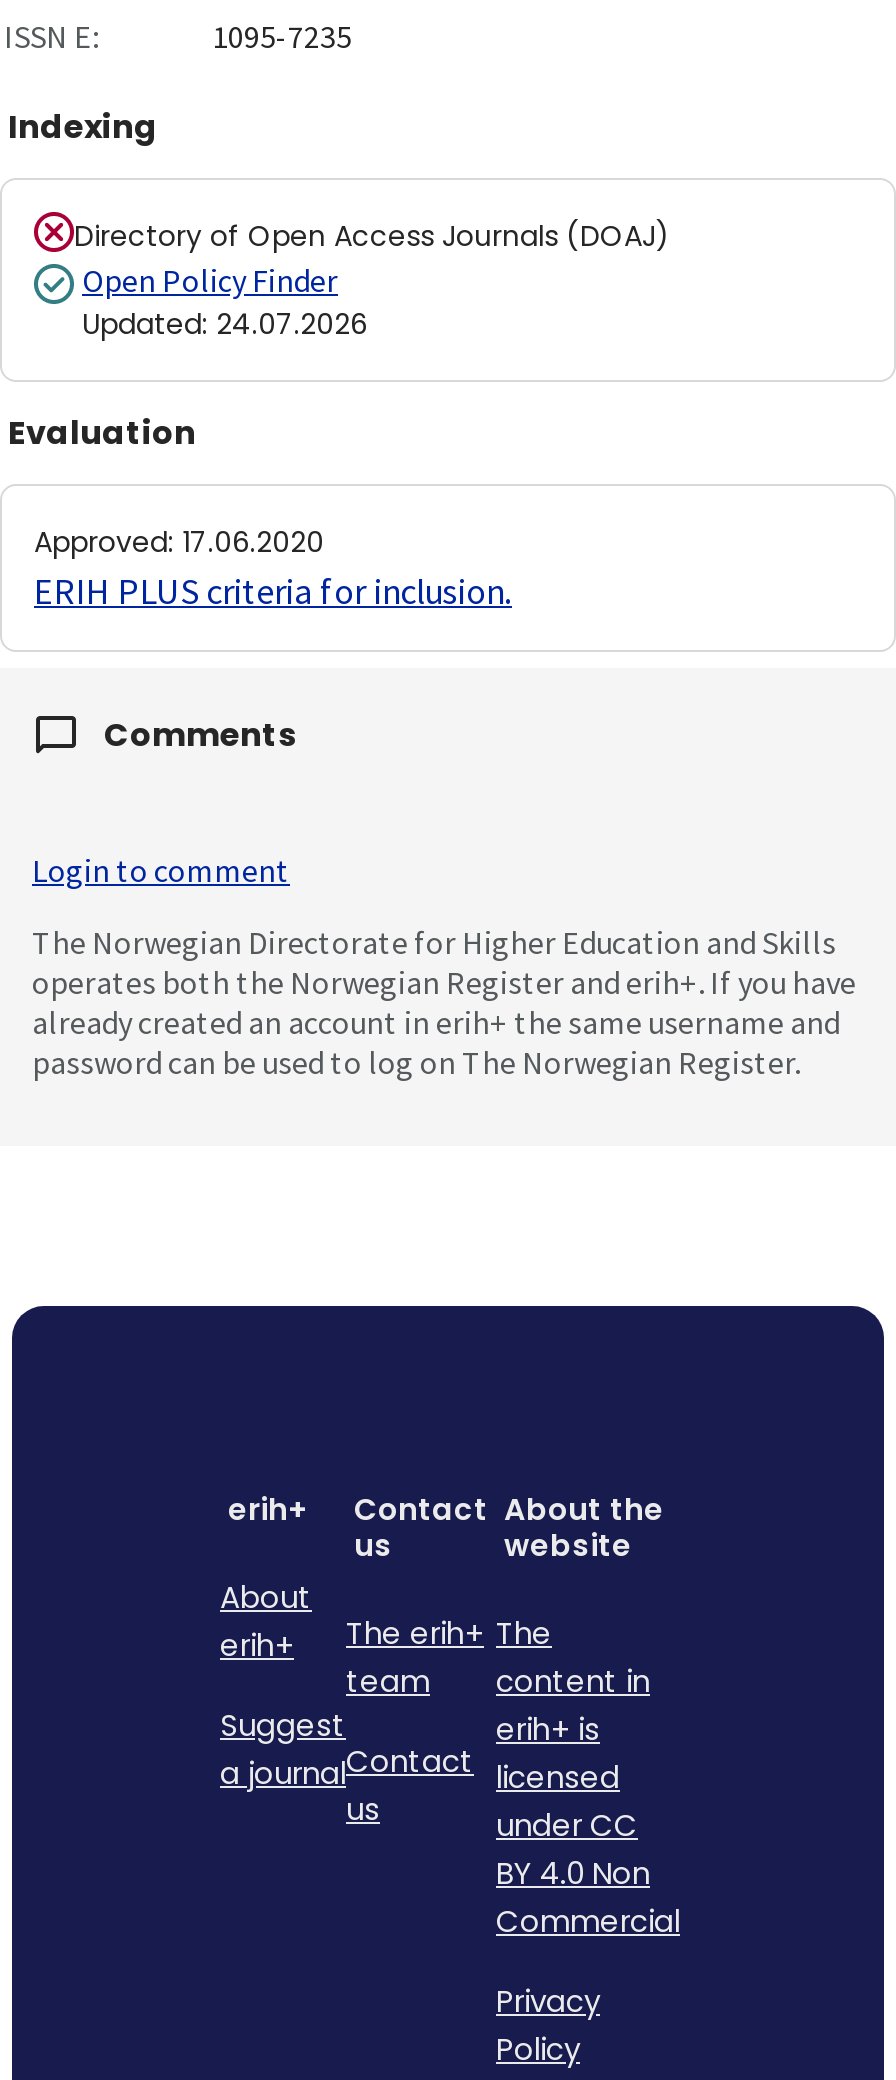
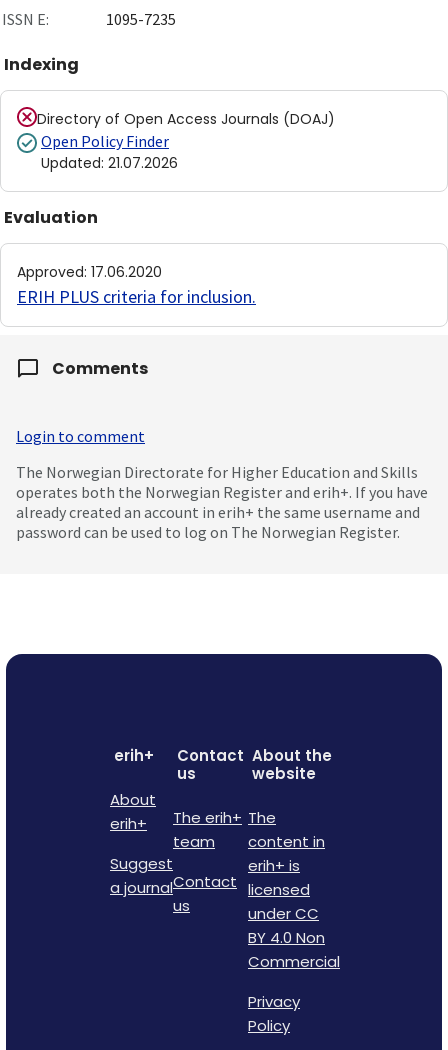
- Updated: 24.07.2026
+ Updated: 21.07.2026
